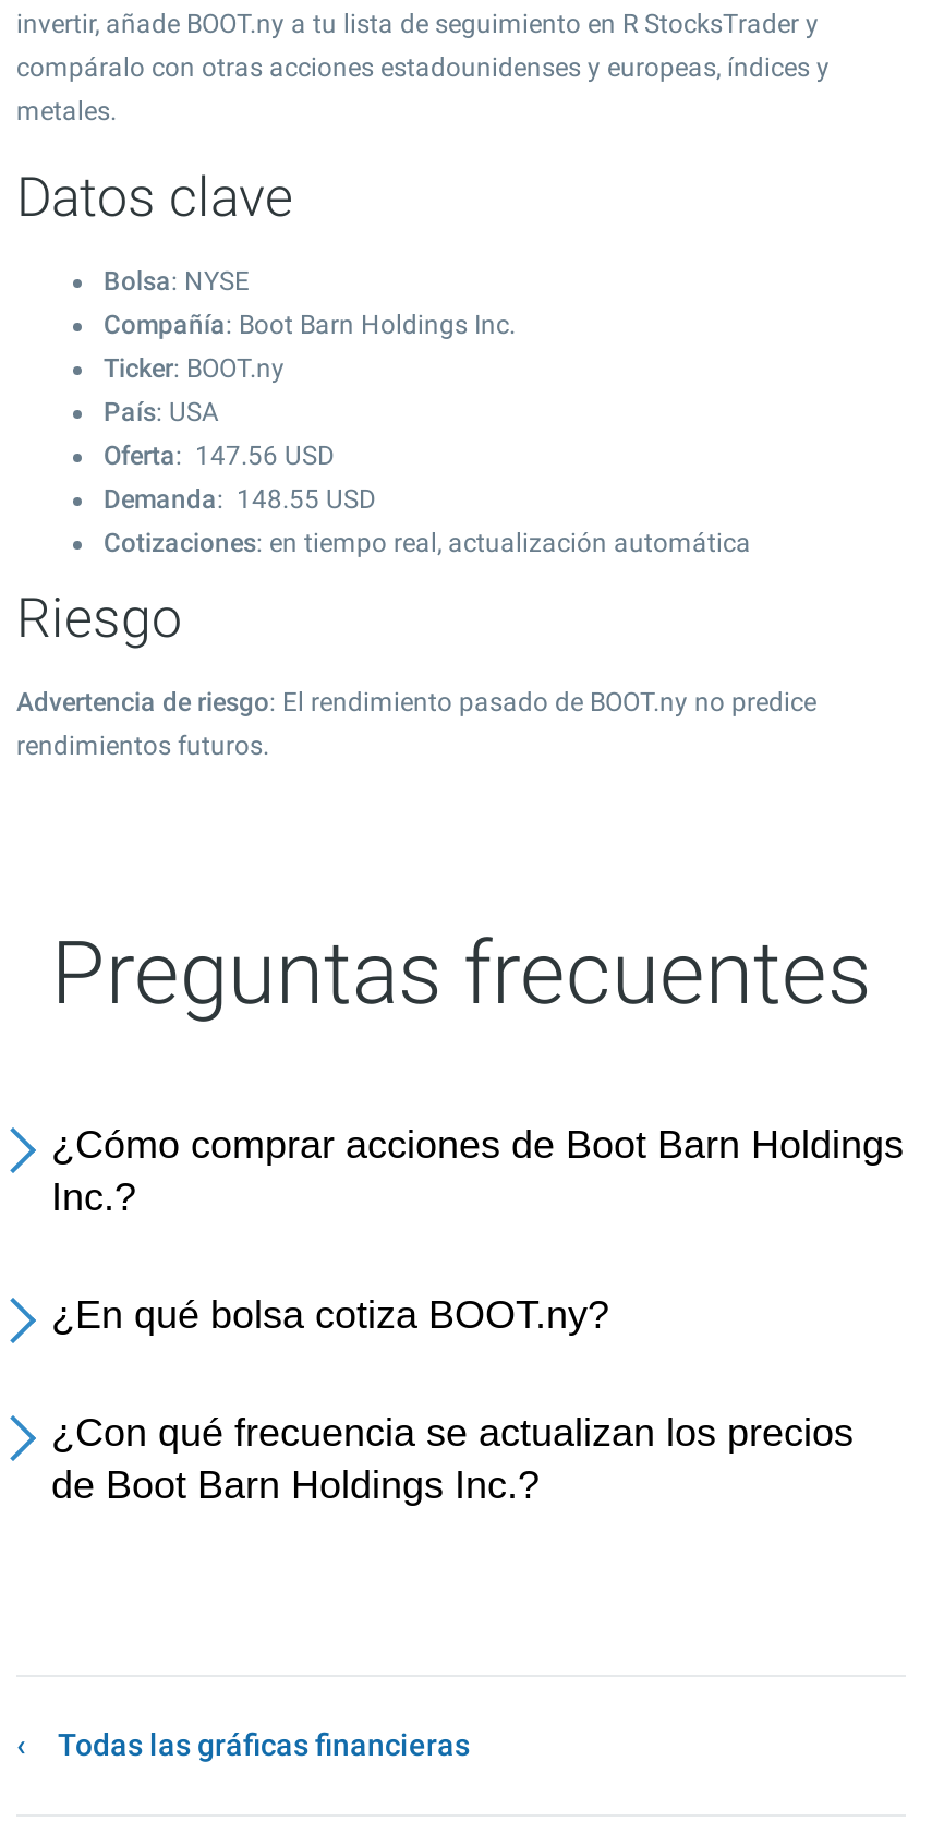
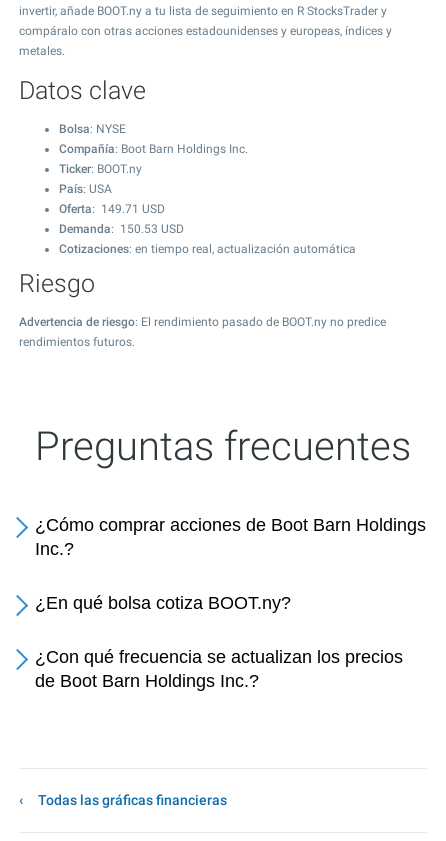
- Oferta: 147.56 USD
+ Oferta: 149.71 USD

- Demanda: 148.55 USD
+ Demanda: 150.53 USD
